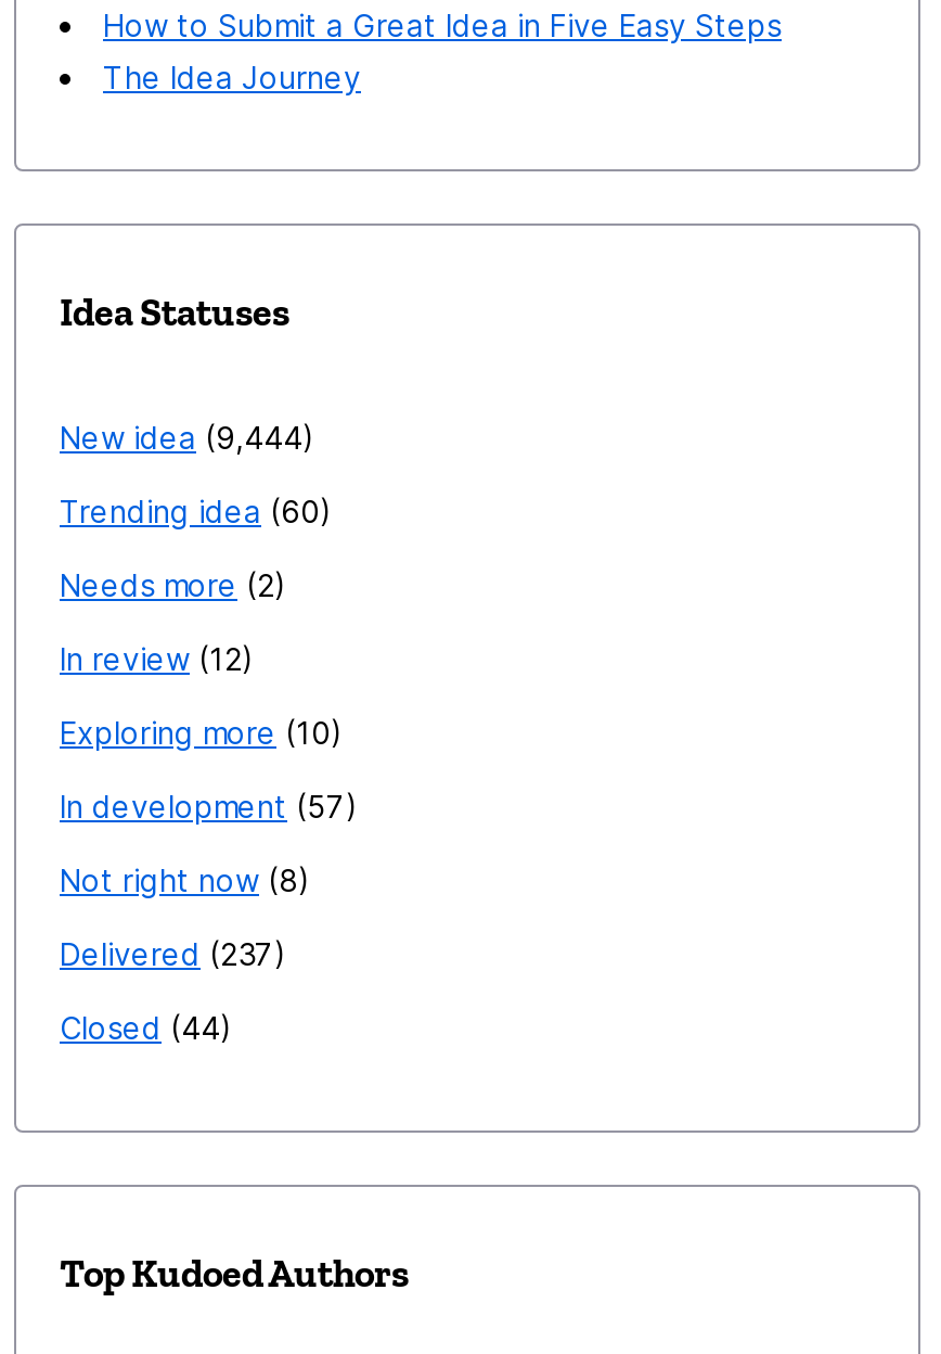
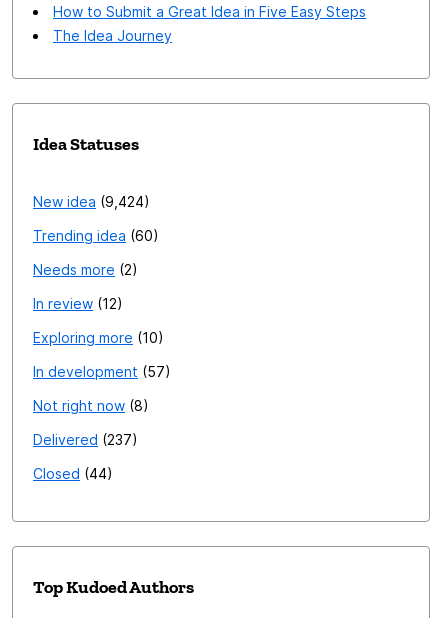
- New idea 9,444
+ New idea 9,424
